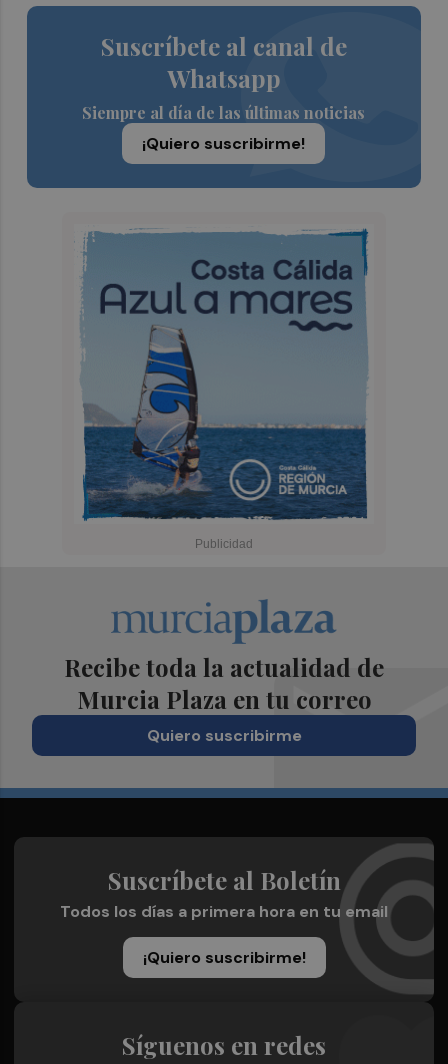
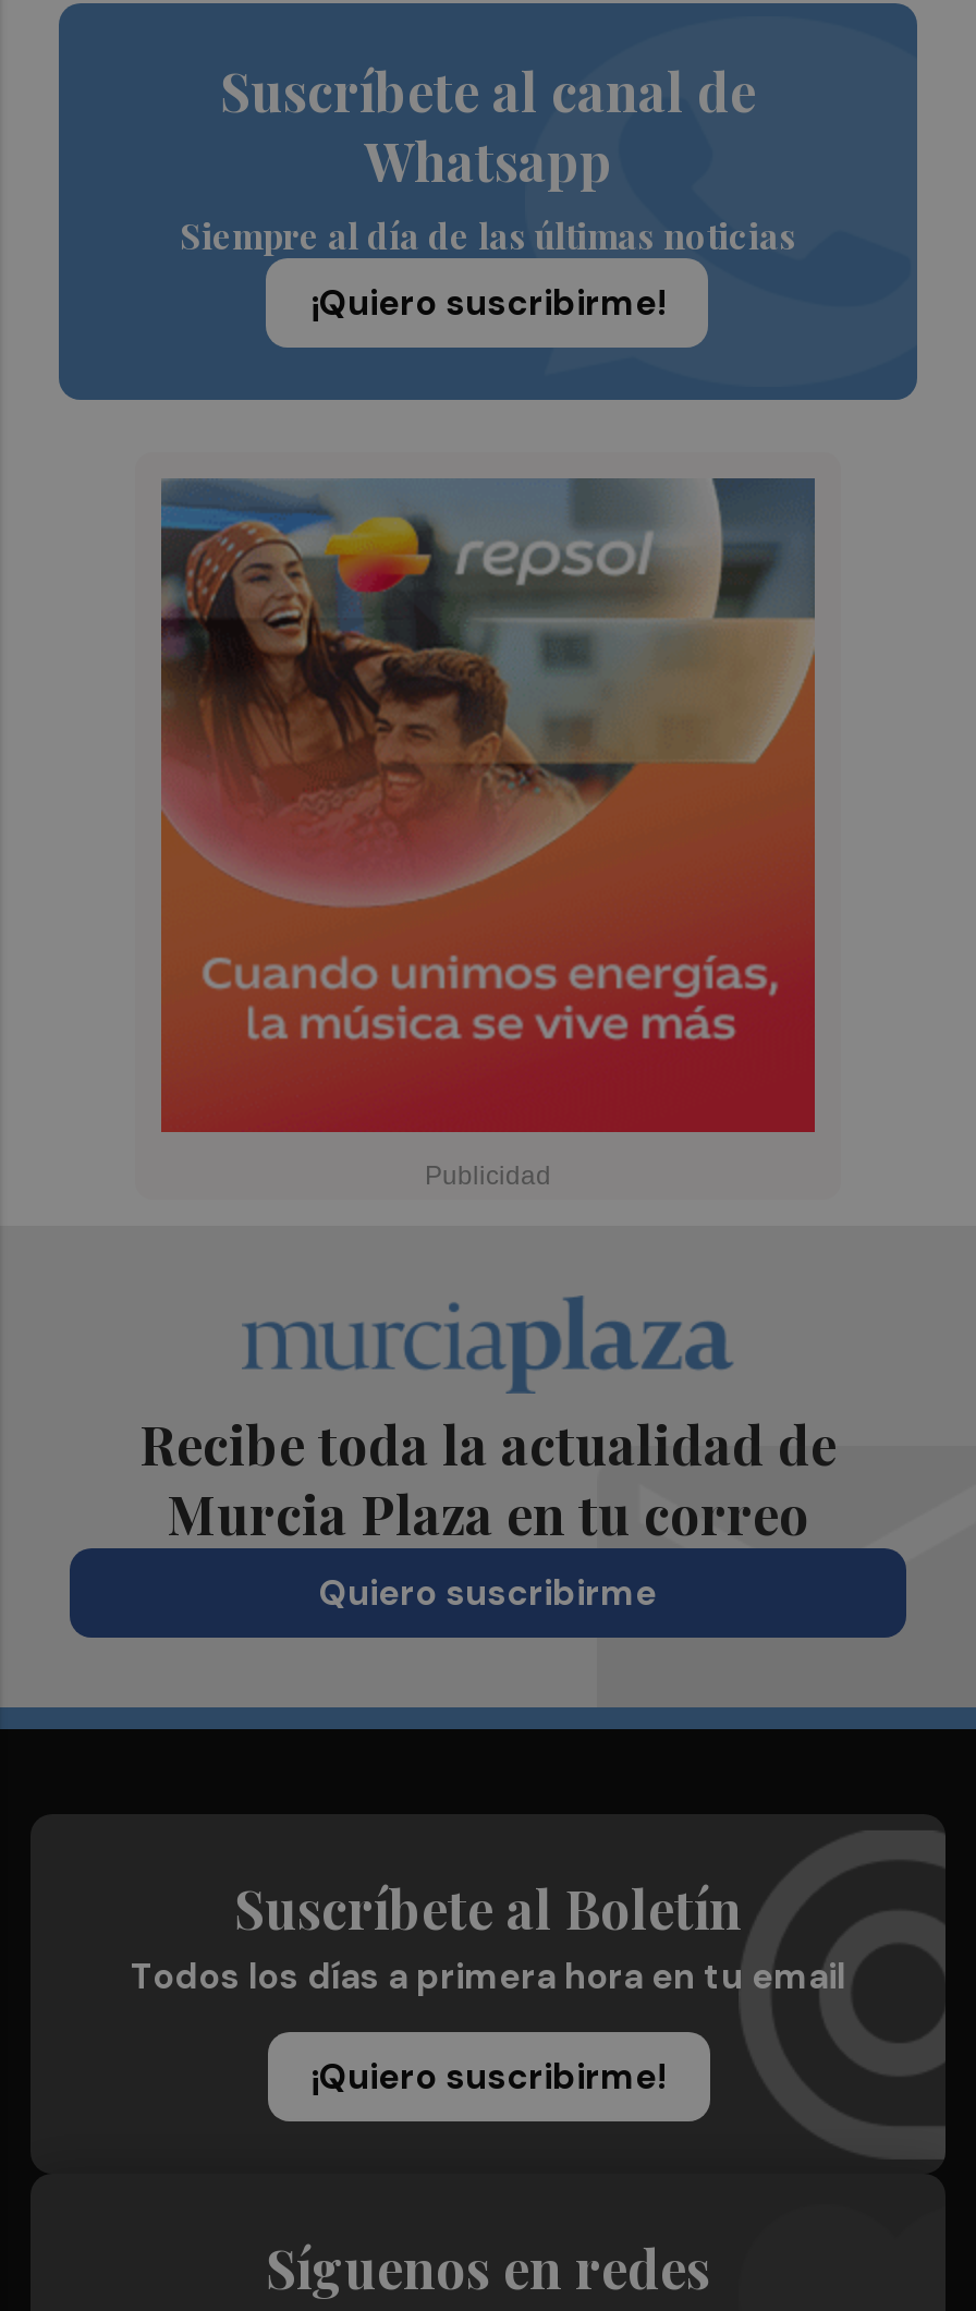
- [image]
+ [image]
